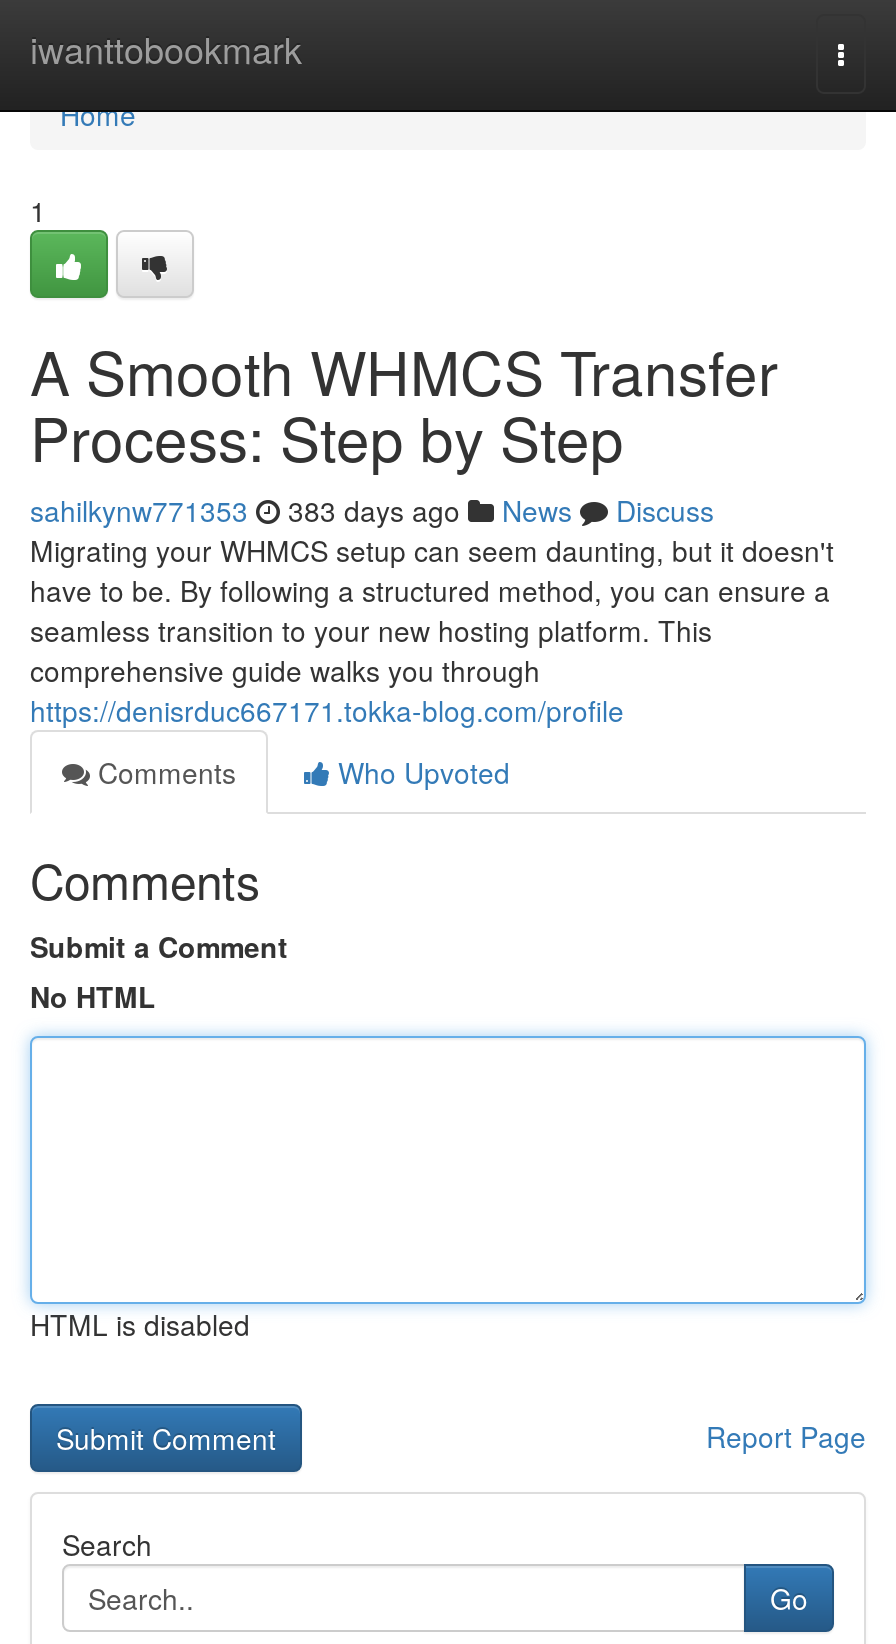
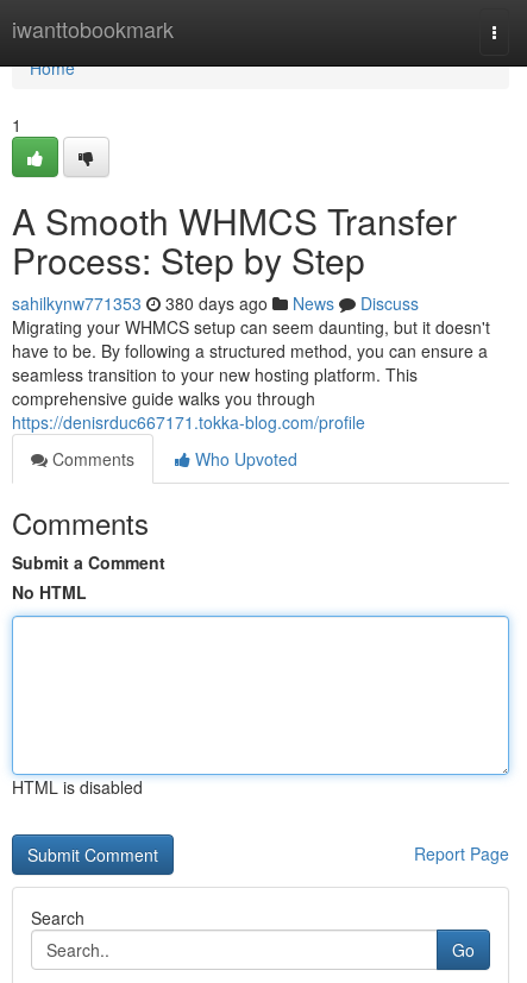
- sahilkynw771353 383 days ago News Discuss
+ sahilkynw771353 380 days ago News Discuss
